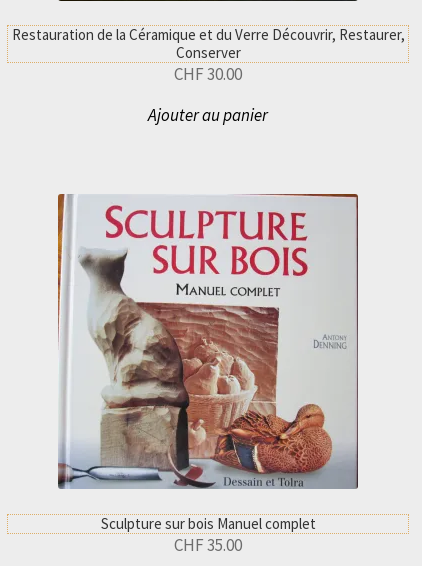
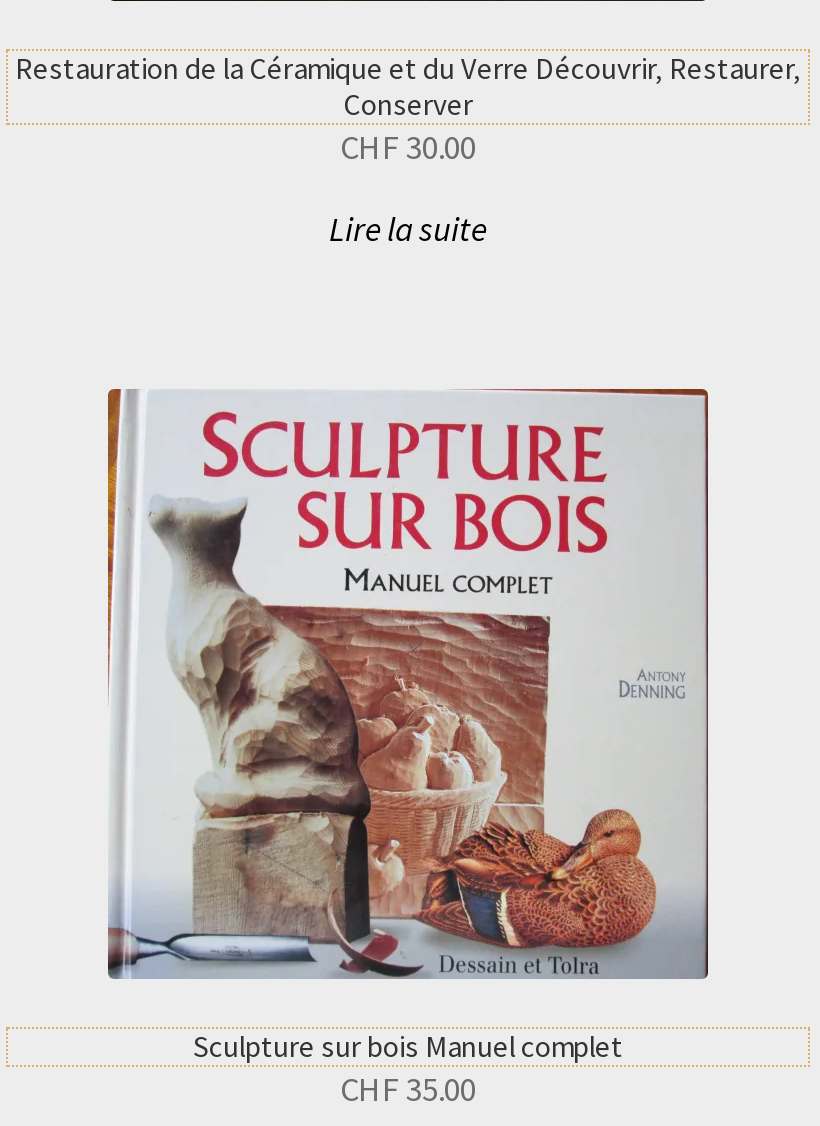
- Ajouter au panier
+ Lire la suite
